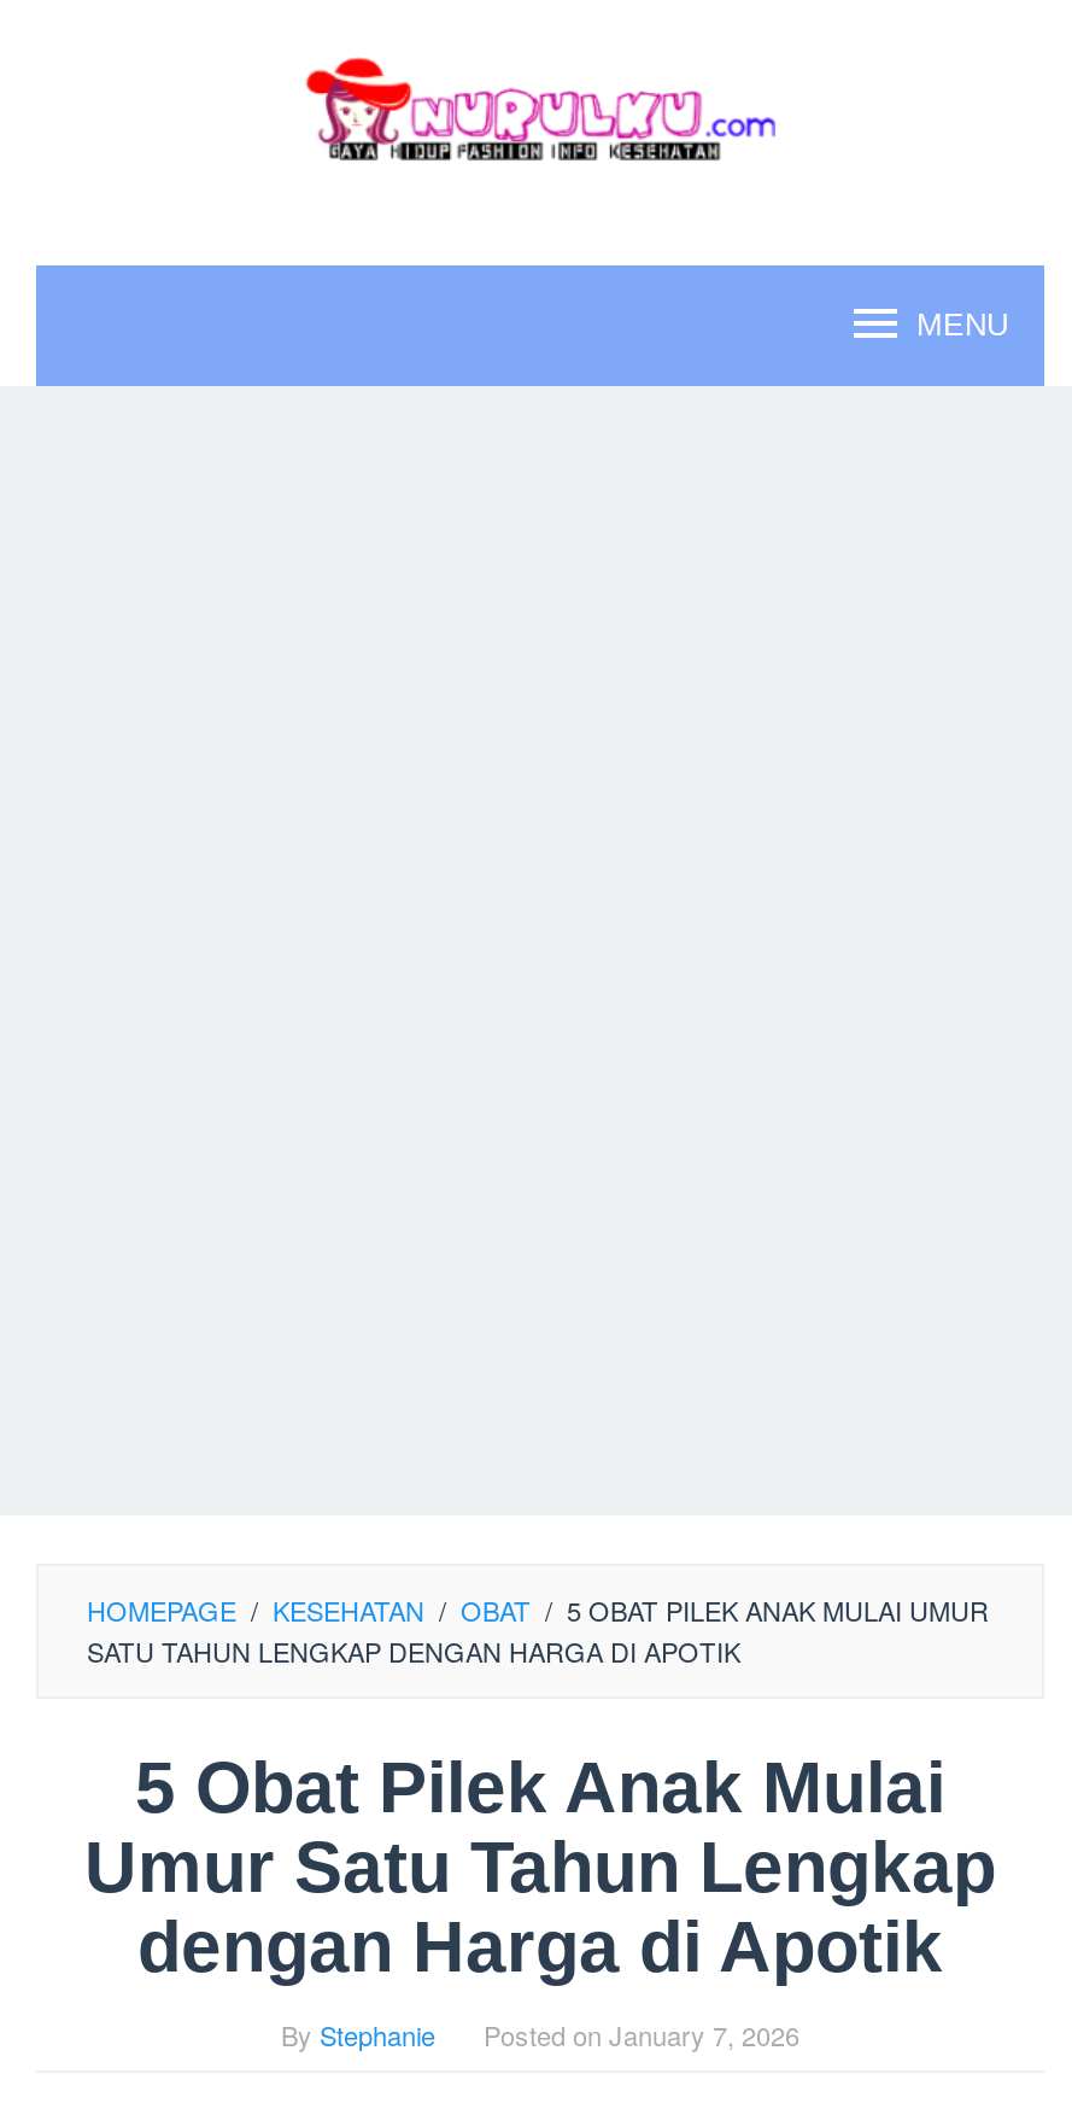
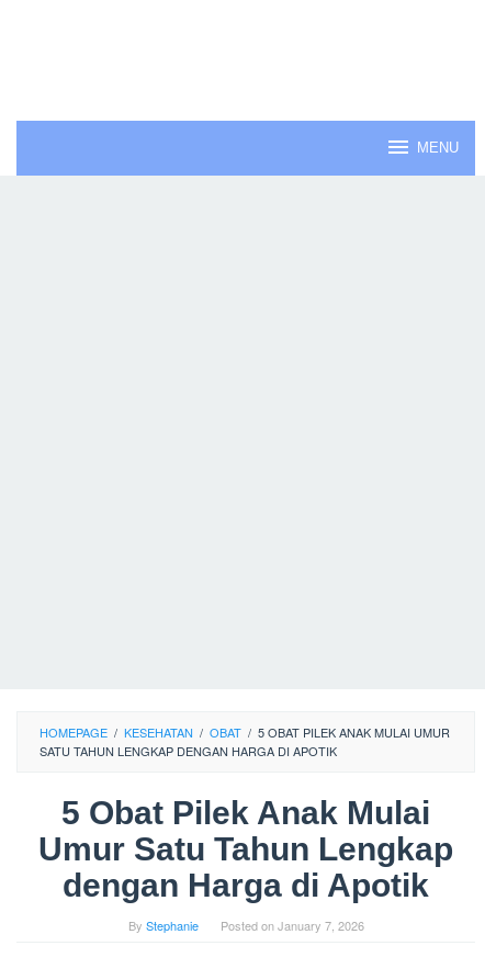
- [image]
